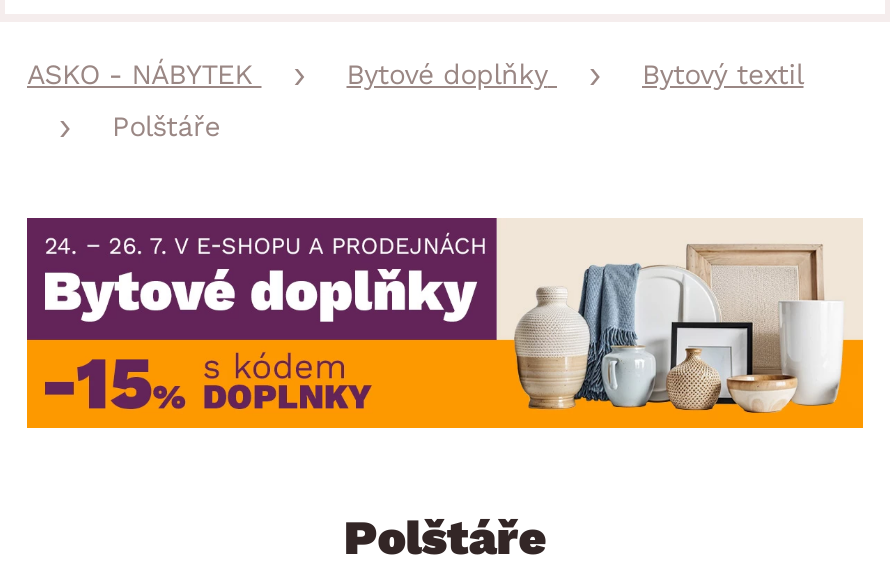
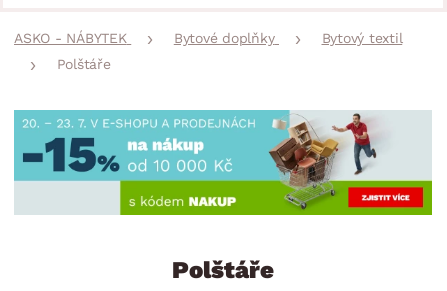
- [image]
+ [image]
